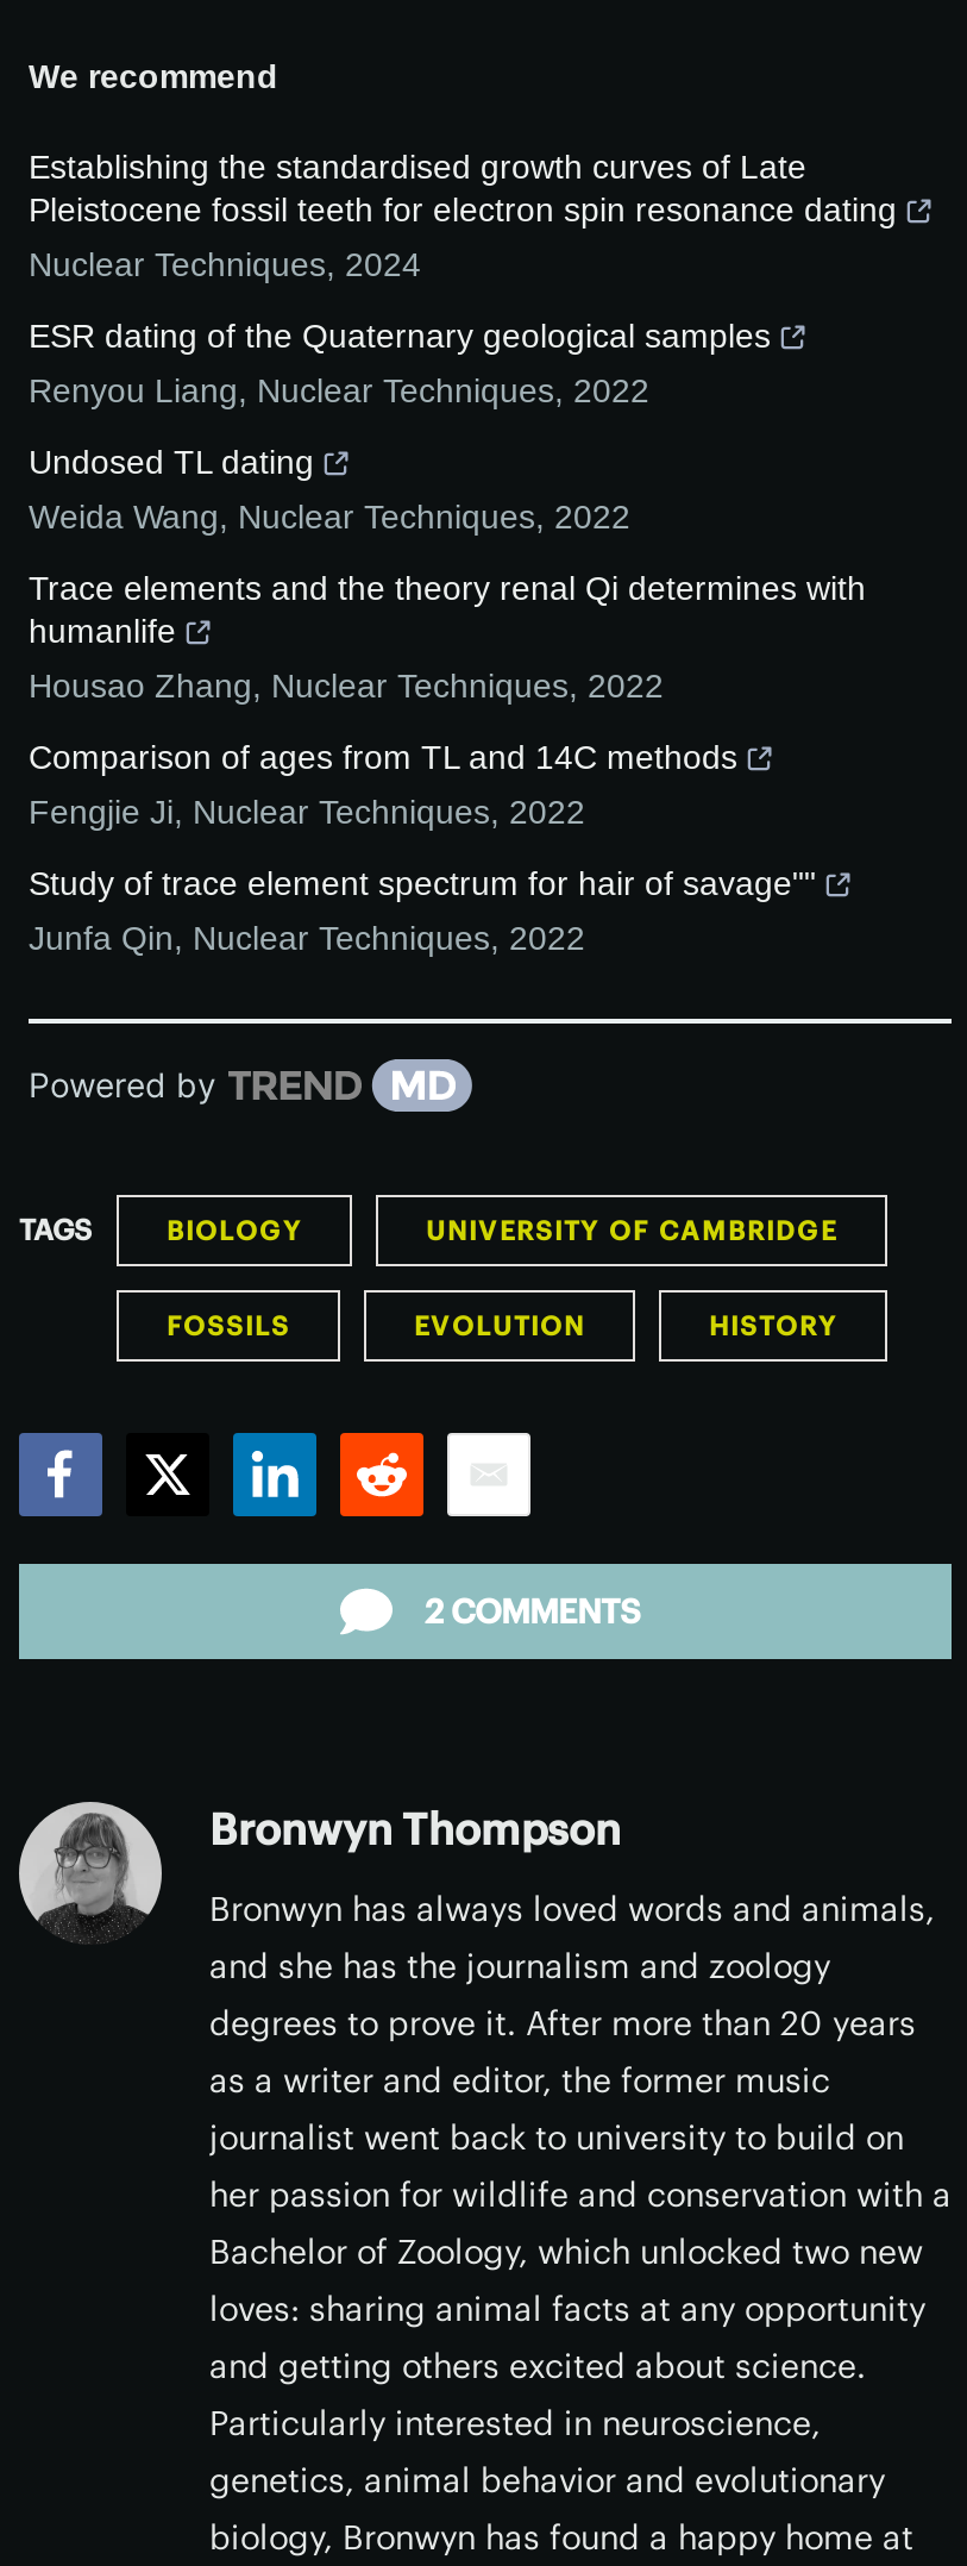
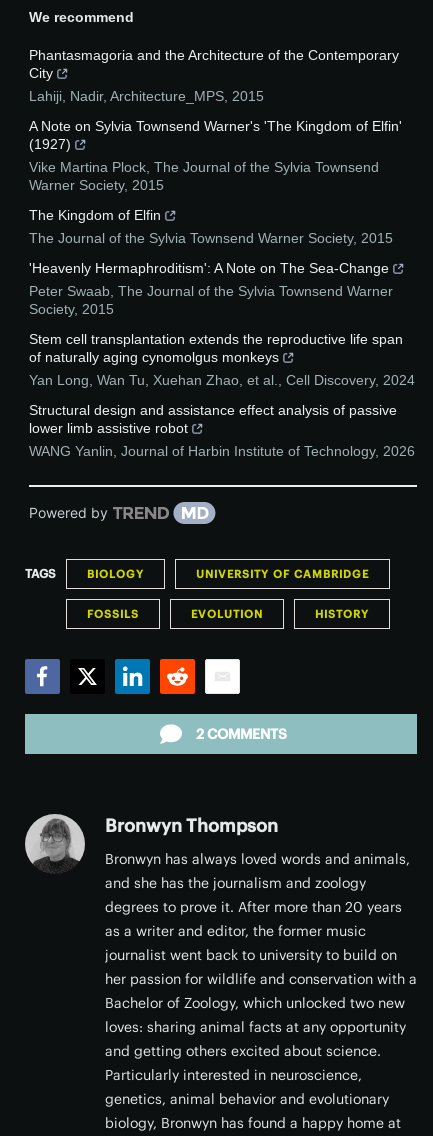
- Establishing the standardised growth curves of Late
- Pleistocene fossil teeth for electron spin resonance dating
- Nuclear Techniques, 2024
+ Phantasmagoria and the Architecture of the Contemporary
+ City
+ Lahiji, Nadir, Architecture_MPS, 2015

- ESR dating of the Quaternary geological samples
- Renyou Liang, Nuclear Techniques, 2022
+ A Note on Sylvia Townsend Warner's 'The Kingdom of Elfin'
+ (1927)
+ Vike Martina Plock, The Journal of the Sylvia Townsend
+ Warner Society, 2015

- Undosed TL dating
- Weida Wang, Nuclear Techniques, 2022
+ The Kingdom of Elfin
+ The Journal of the Sylvia Townsend Warner Society, 2015

- Trace elements and the theory renal Qi determines with
- humanlife
- Housao Zhang, Nuclear Techniques, 2022
+ 'Heavenly Hermaphroditism': A Note on The Sea-Change
+ Peter Swaab, The Journal of the Sylvia Townsend Warner
+ Society, 2015

- Comparison of ages from TL and 14C methods
- Fengjie Ji, Nuclear Techniques, 2022
+ Stem cell transplantation extends the reproductive life span
+ of naturally aging cynomolgus monkeys
+ Yan Long, Wan Tu, Xuehan Zhao, et al., Cell Discovery, 2024

- Study of trace element spectrum for hair of savage""
- Junfa Qin, Nuclear Techniques, 2022
+ Structural design and assistance effect analysis of passive
+ lower limb assistive robot
+ WANG Yanlin, Journal of Harbin Institute of Technology, 2026
